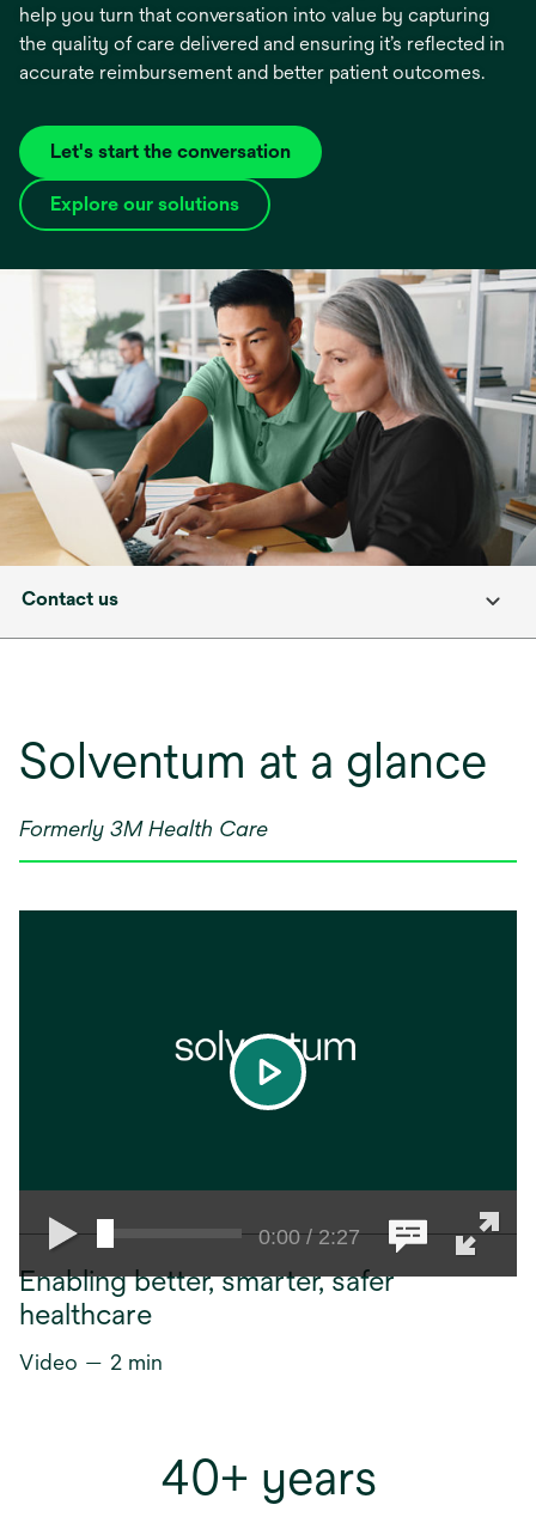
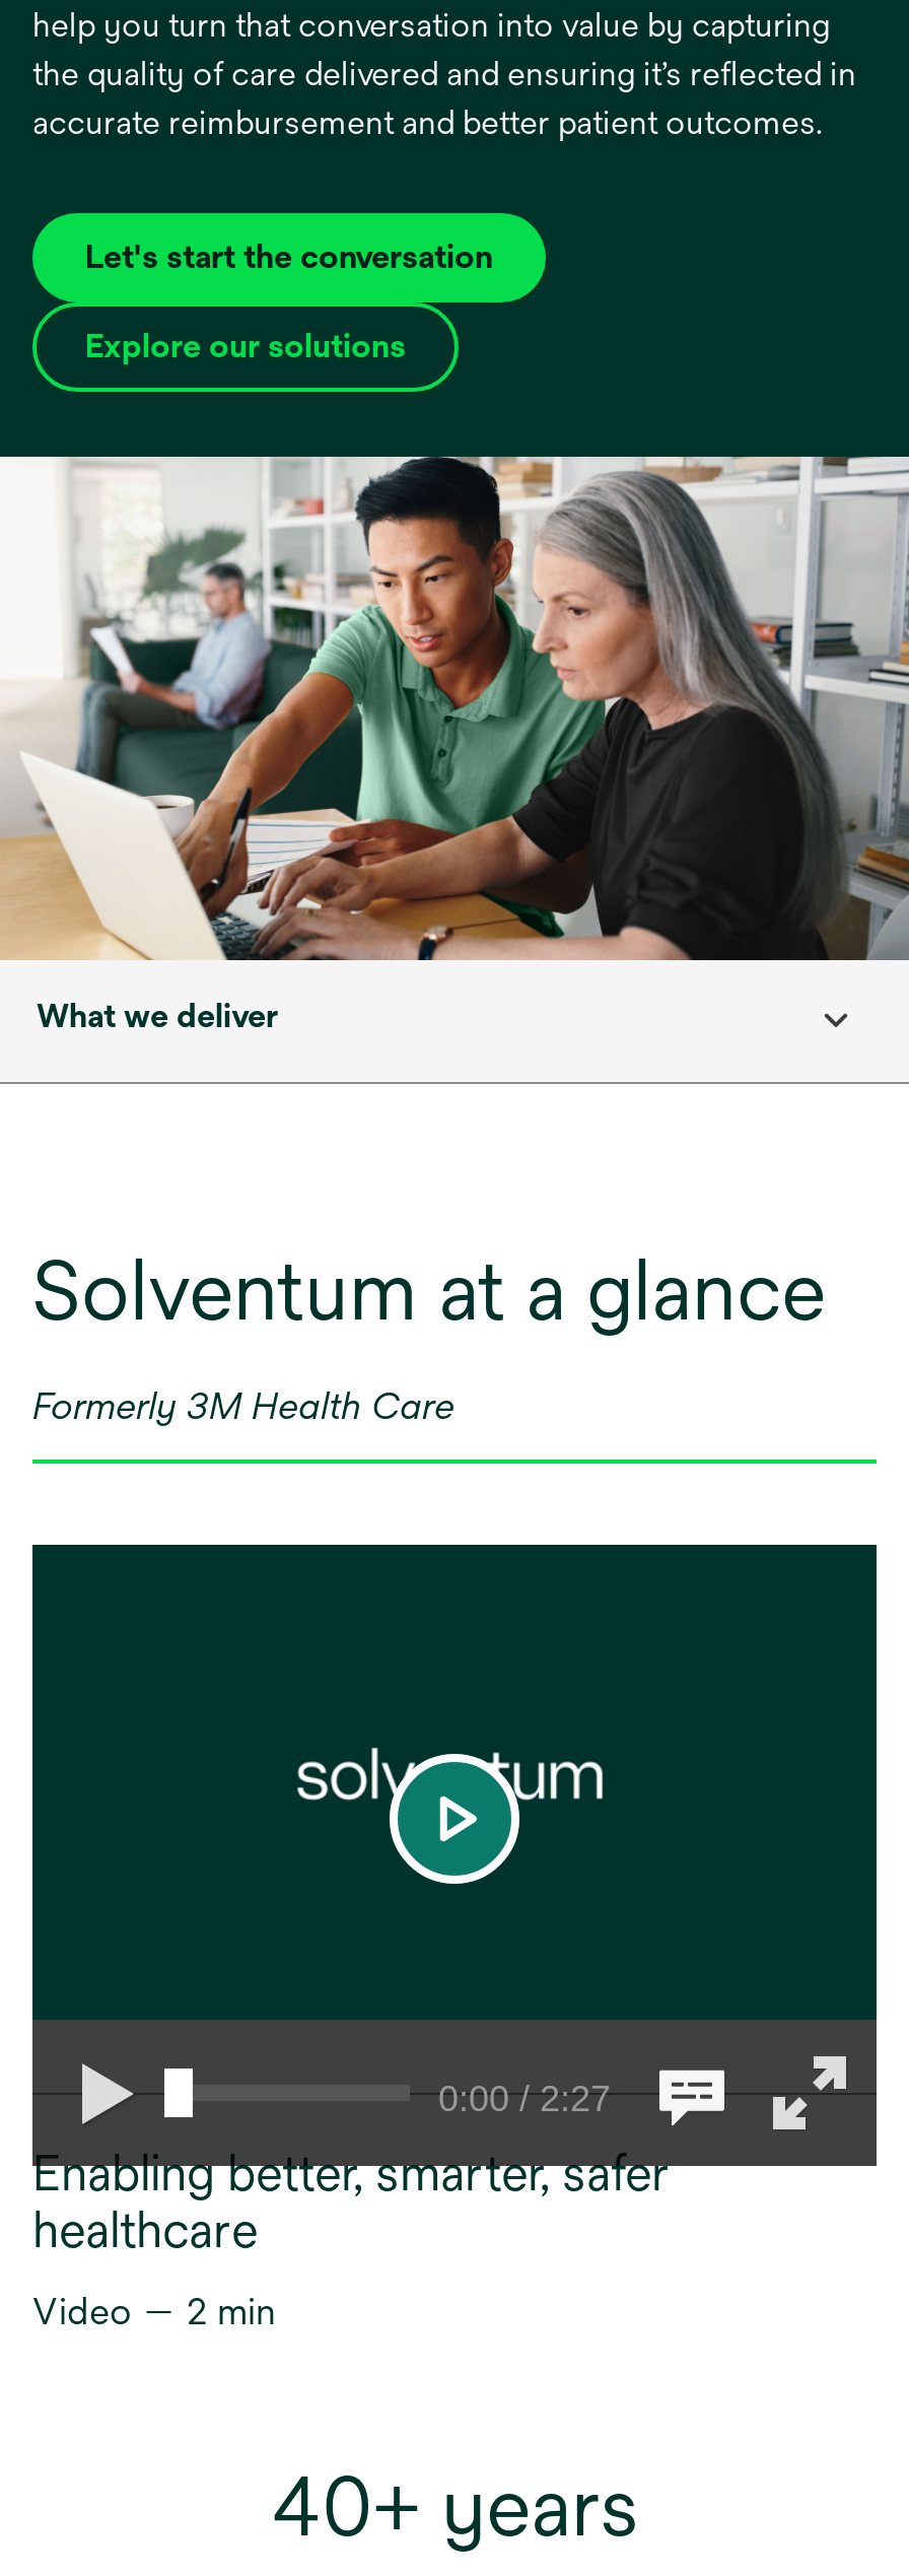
- Contact us
+ What we deliver
